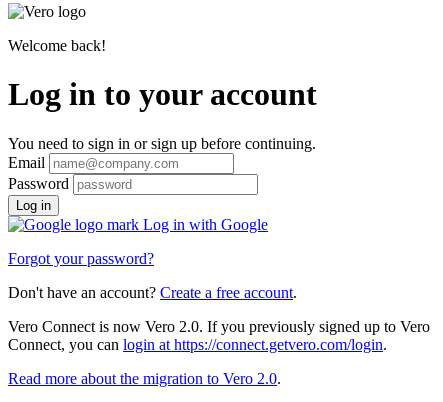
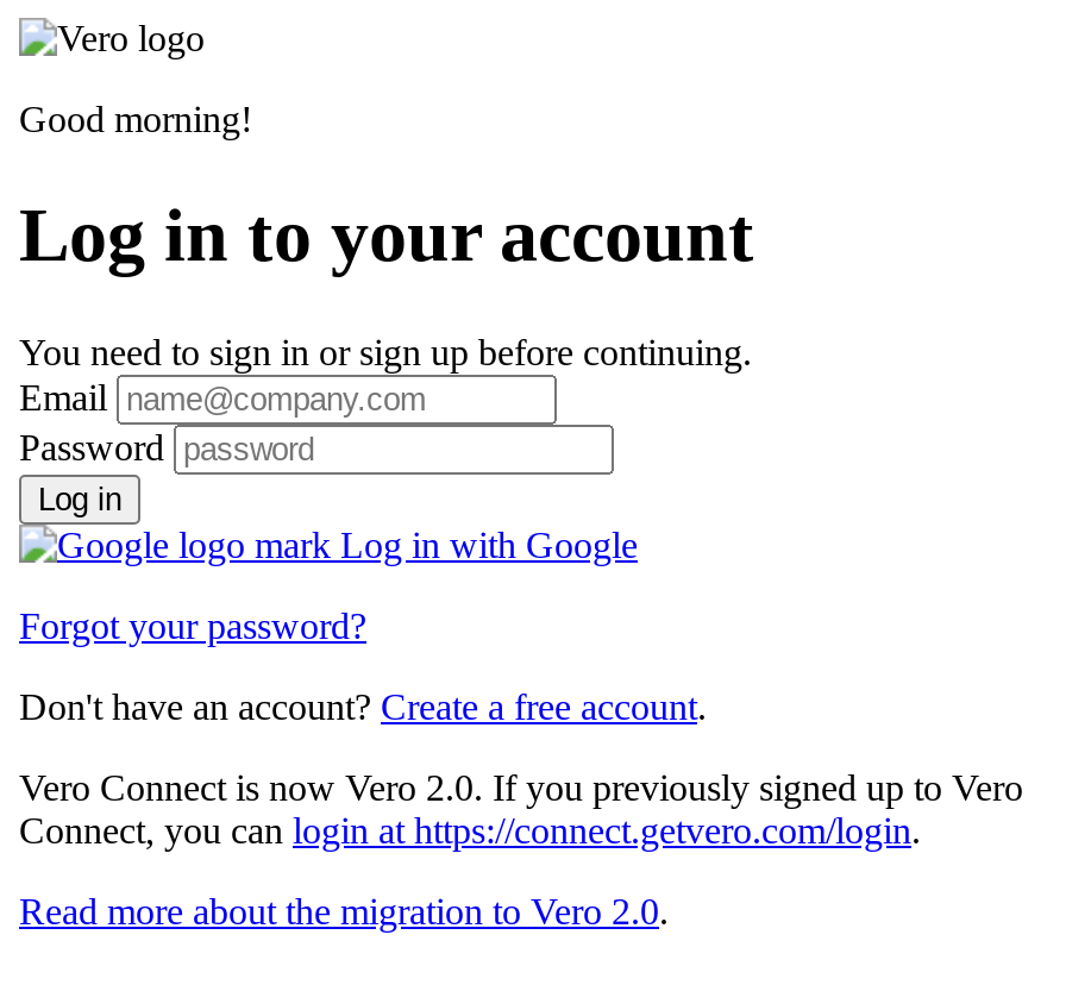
- Welcome back!
+ Good morning!
